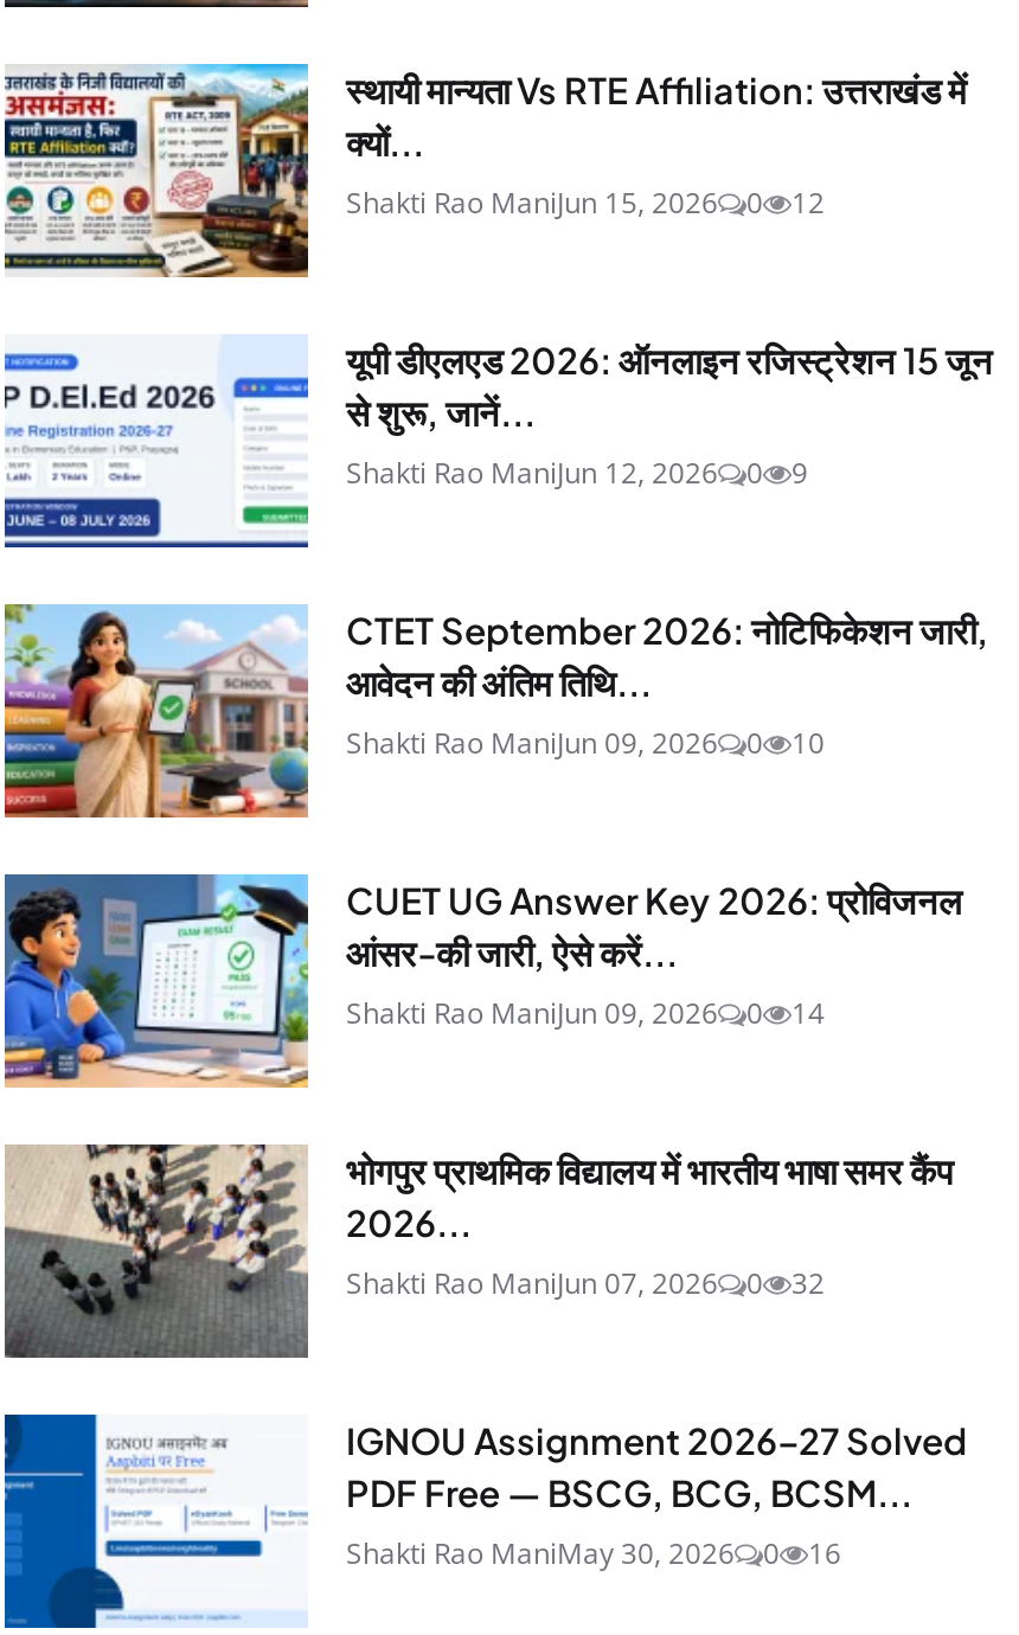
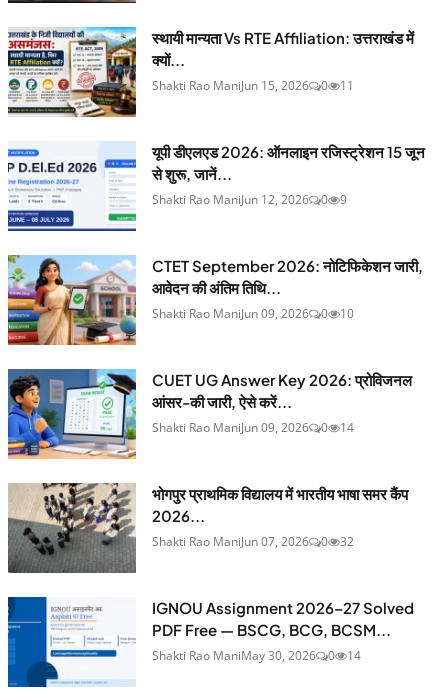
- Shakti Rao ManiJun 15, 2026 0 12
+ Shakti Rao ManiJun 15, 2026 0 11

- Shakti Rao ManiMay 30, 2026 0 16
+ Shakti Rao ManiMay 30, 2026 0 14
